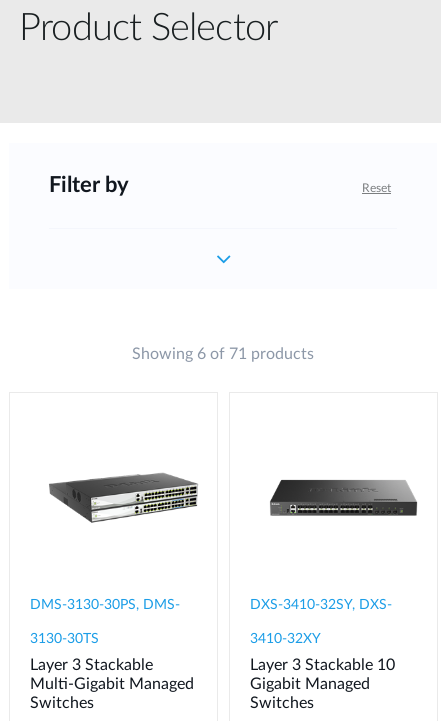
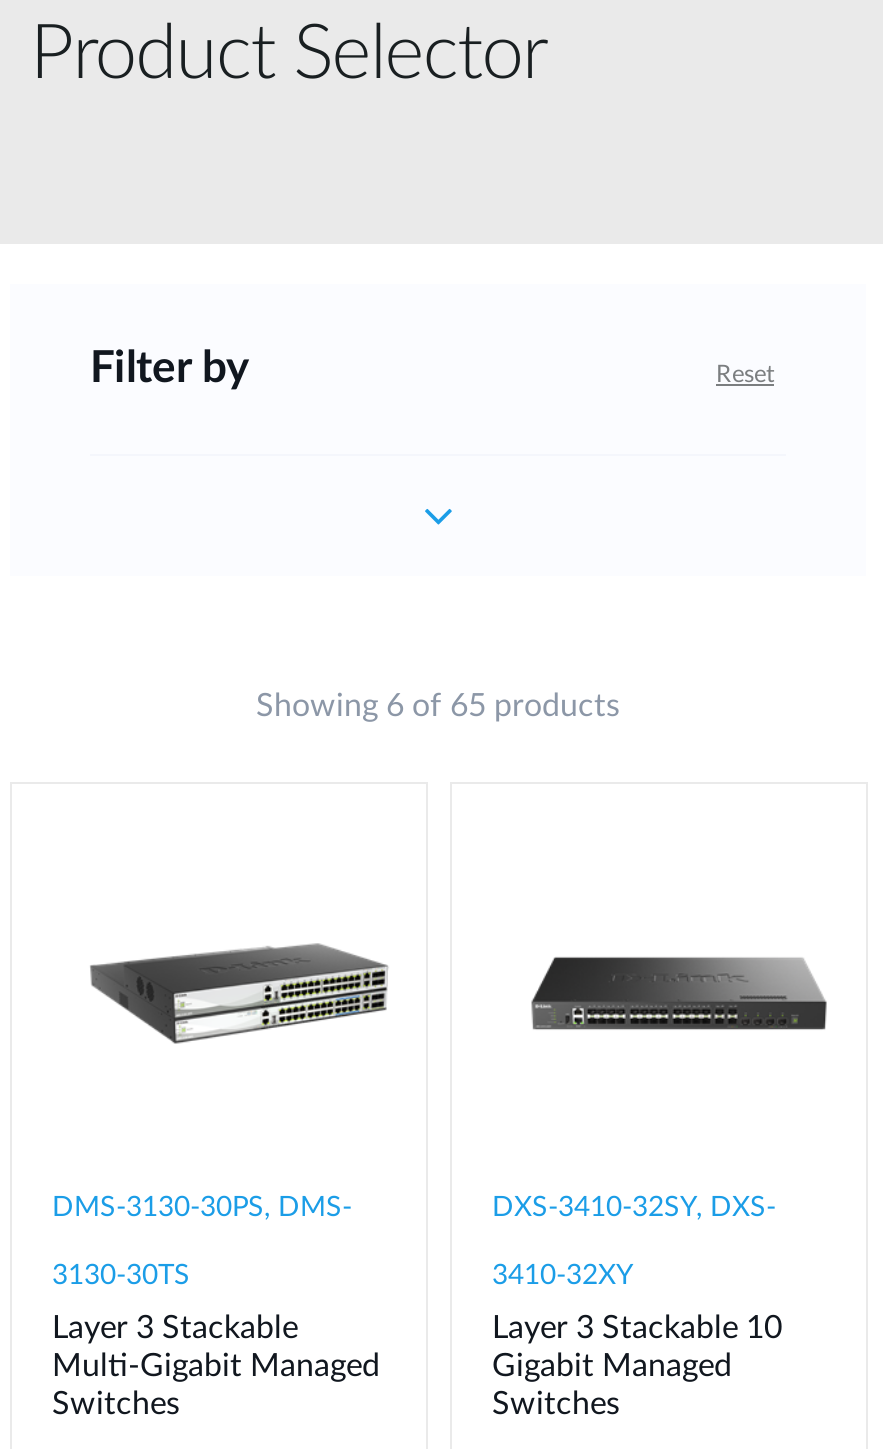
- Showing 6 of 71 products
+ Showing 6 of 65 products
